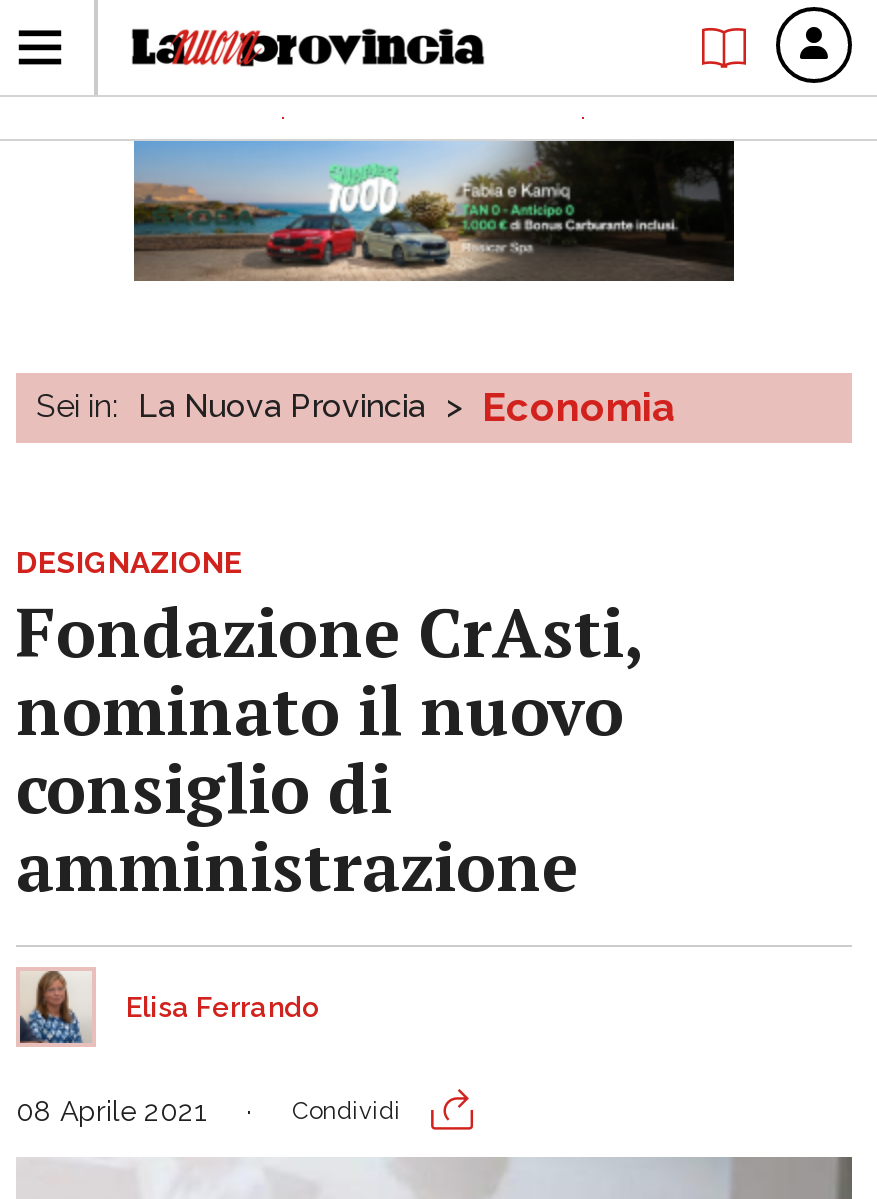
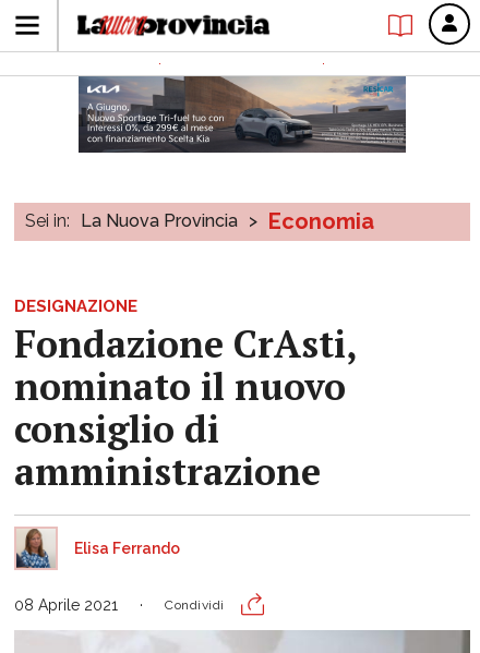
- [image]
+ [image]
